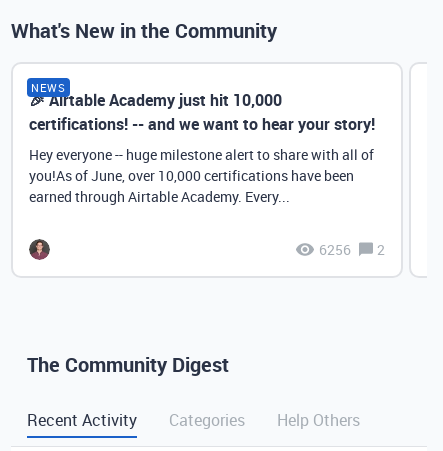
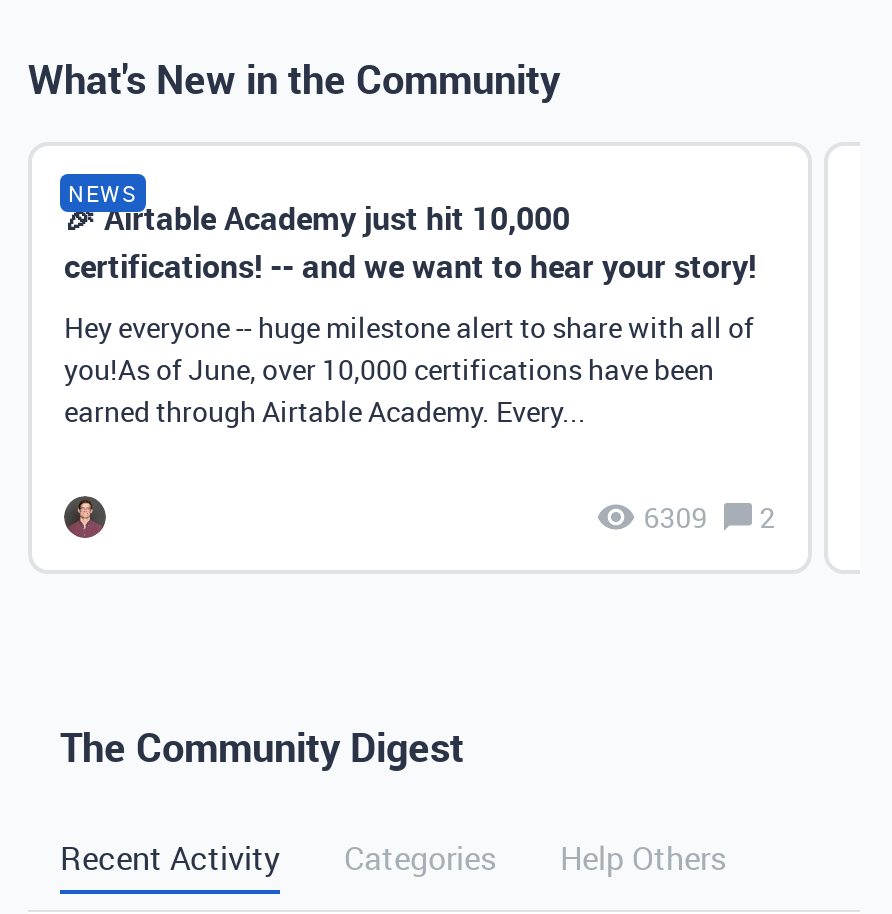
- 6256 2
+ 6309 2
